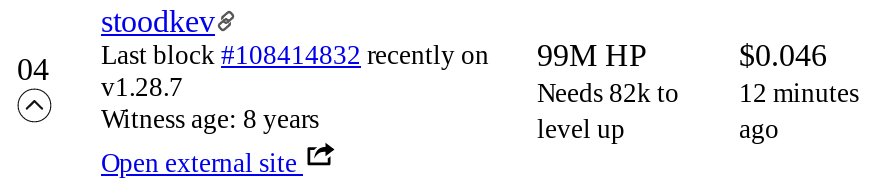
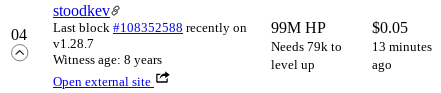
- Last block #108414832 recently on
+ Last block #108352588 recently on

- $0.046
+ $0.05

- Needs 82k to
+ Needs 79k to

- 12 minutes
+ 13 minutes
